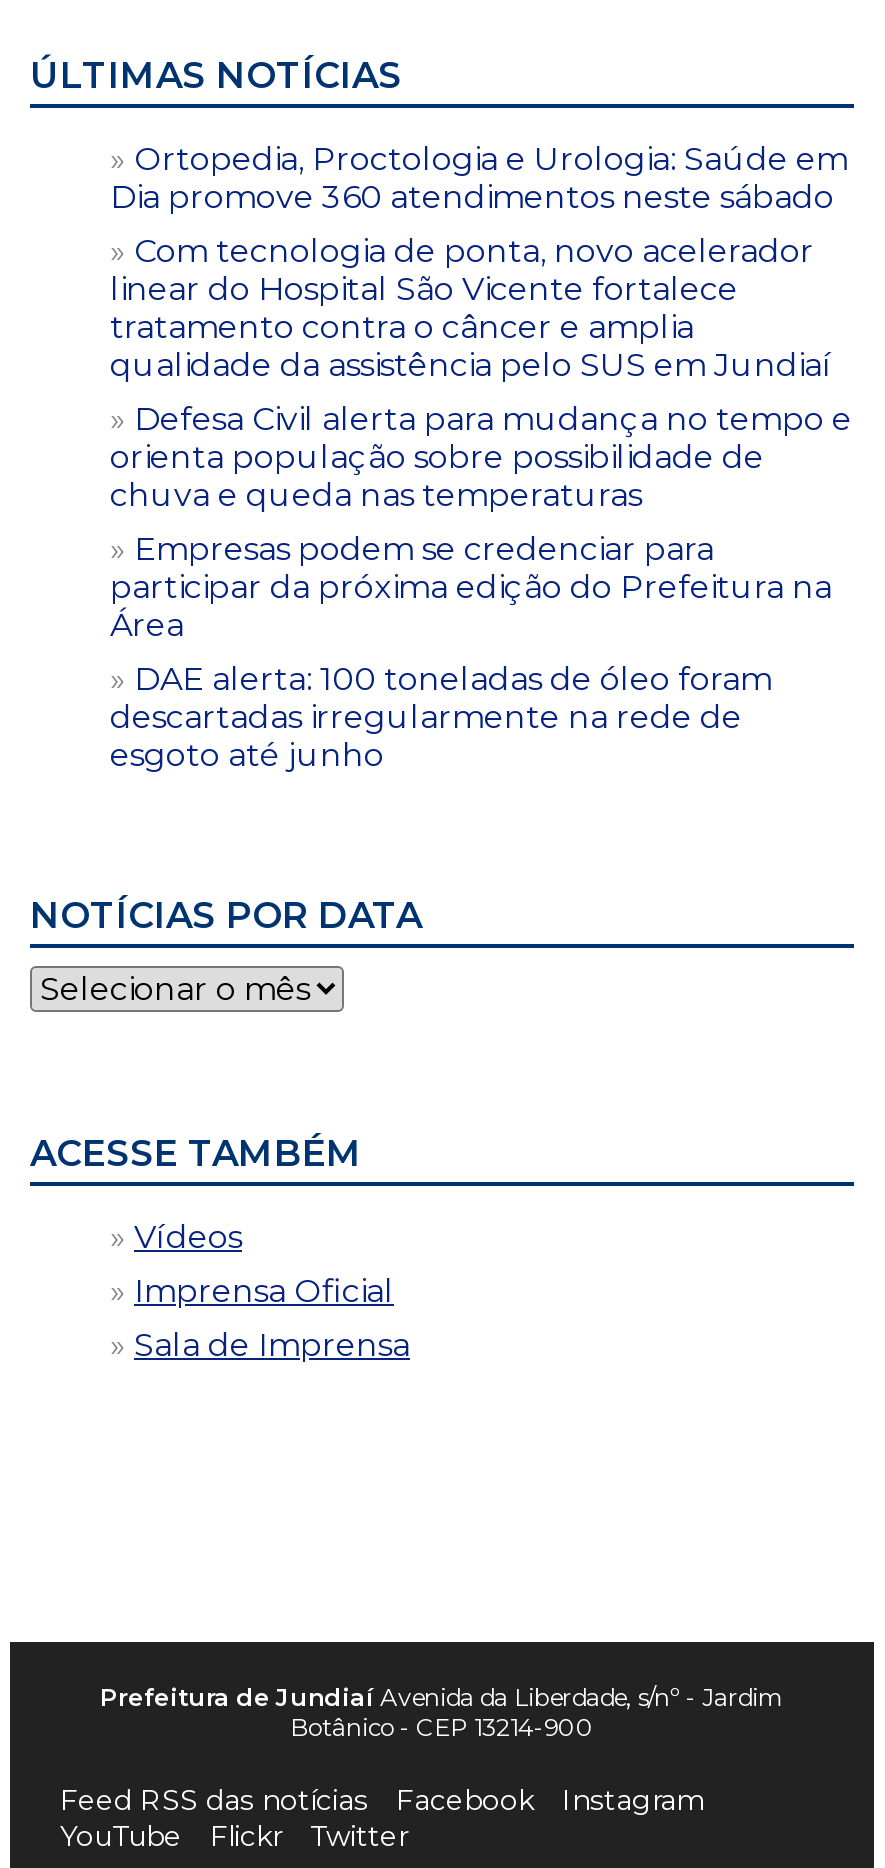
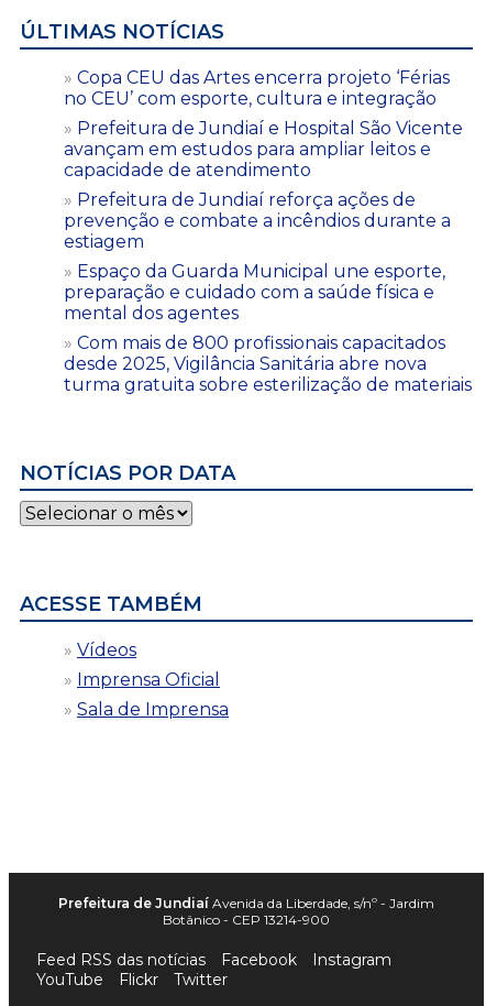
- Ortopedia, Proctologia e Urologia: Saúde em
- Dia promove 360 atendimentos neste sábado
- Com tecnologia de ponta, novo acelerador
- linear do Hospital São Vicente fortalece
- tratamento contra o câncer e amplia
- qualidade da assistência pelo SUS em Jundiaí
- Defesa Civil alerta para mudança no tempo e
- orienta população sobre possibilidade de
- chuva e queda nas temperaturas
- Empresas podem se credenciar para
- participar da próxima edição do Prefeitura na
- Área
- DAE alerta: 100 toneladas de óleo foram
- descartadas irregularmente na rede de
- esgoto até junho
+ Copa CEU das Artes encerra projeto ‘Férias
+ no CEU’ com esporte, cultura e integração
+ Prefeitura de Jundiaí e Hospital São Vicente
+ avançam em estudos para ampliar leitos e
+ capacidade de atendimento
+ Prefeitura de Jundiaí reforça ações de
+ prevenção e combate a incêndios durante a
+ estiagem
+ Espaço da Guarda Municipal une esporte,
+ preparação e cuidado com a saúde física e
+ mental dos agentes
+ Com mais de 800 profissionais capacitados
+ desde 2025, Vigilância Sanitária abre nova
+ turma gratuita sobre esterilização de materiais
